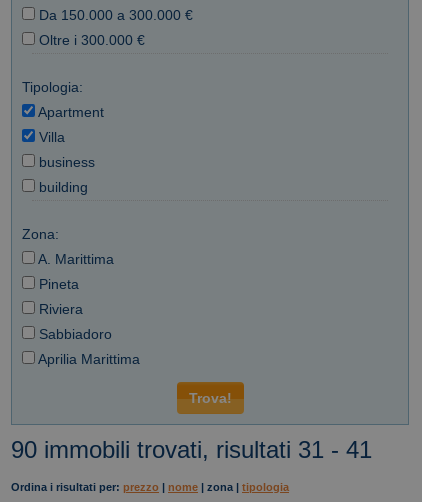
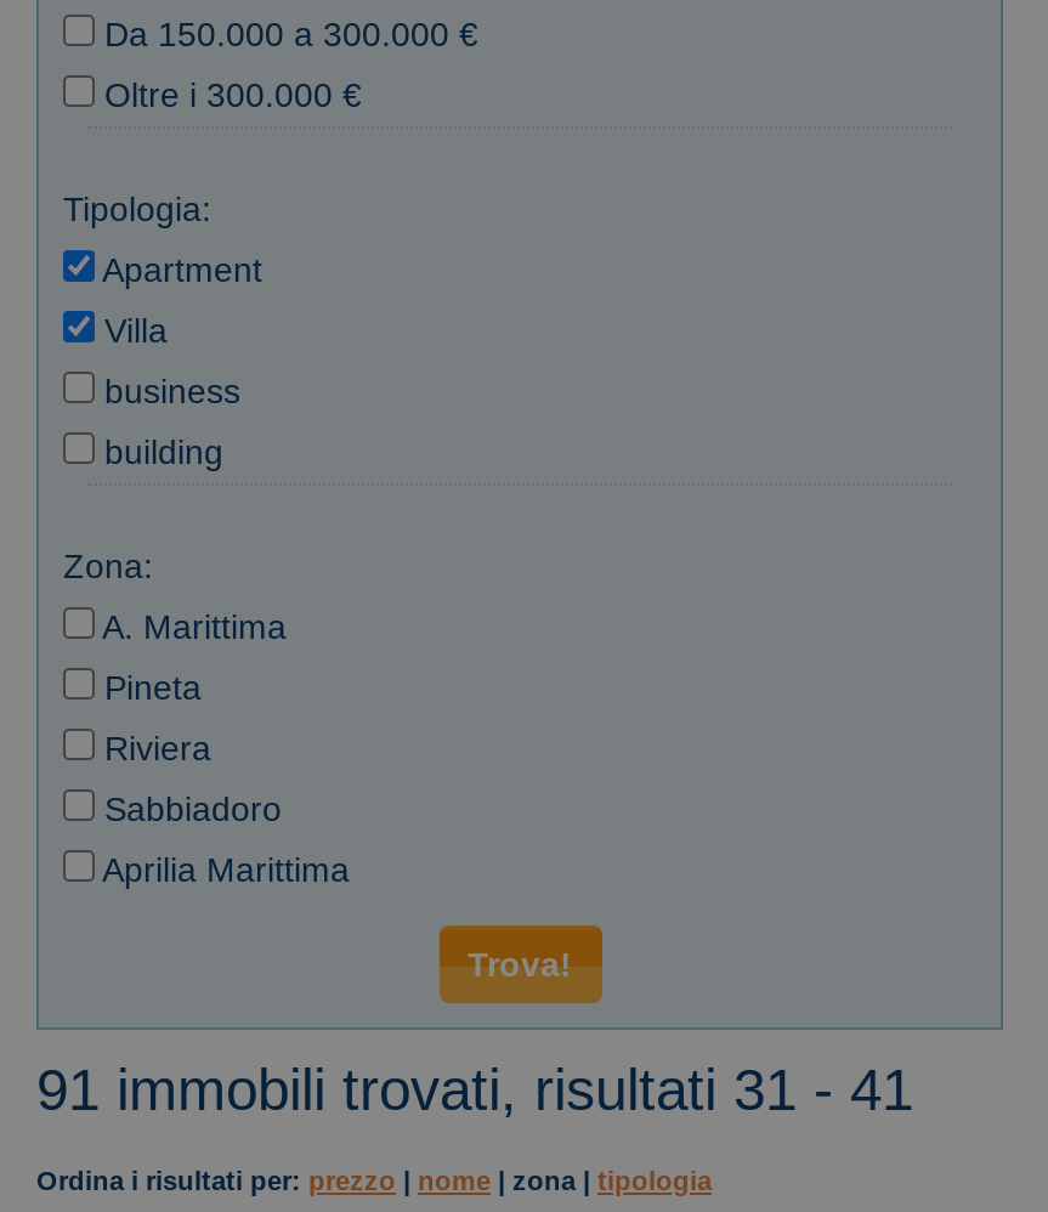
- 90 immobili trovati, risultati 31 - 41
+ 91 immobili trovati, risultati 31 - 41
